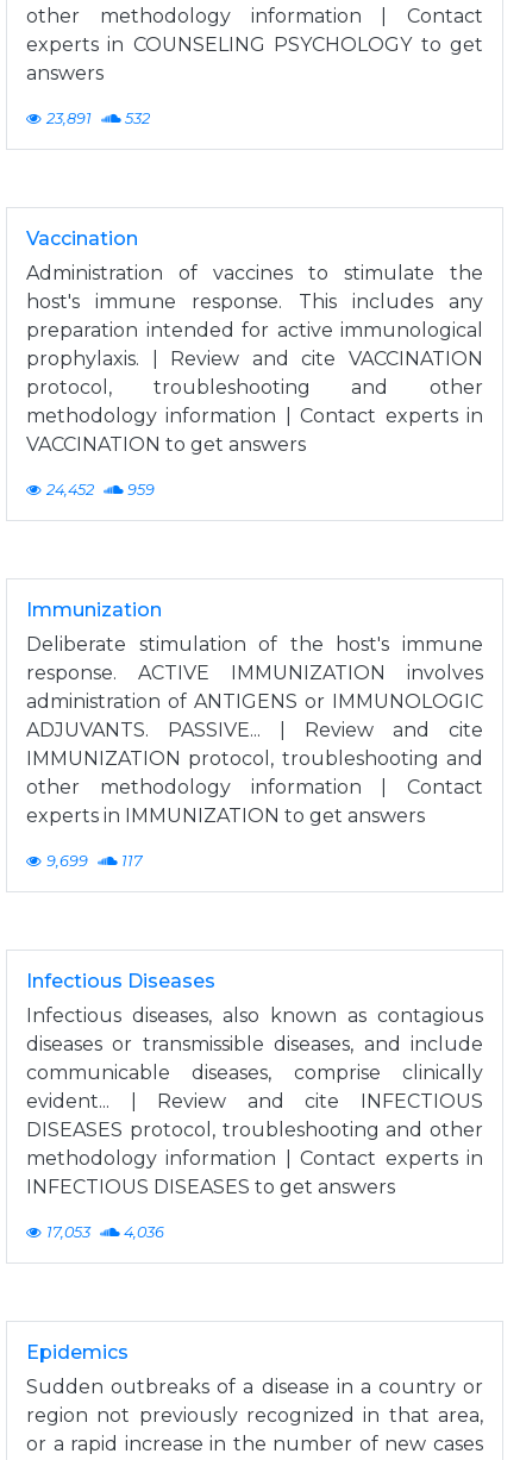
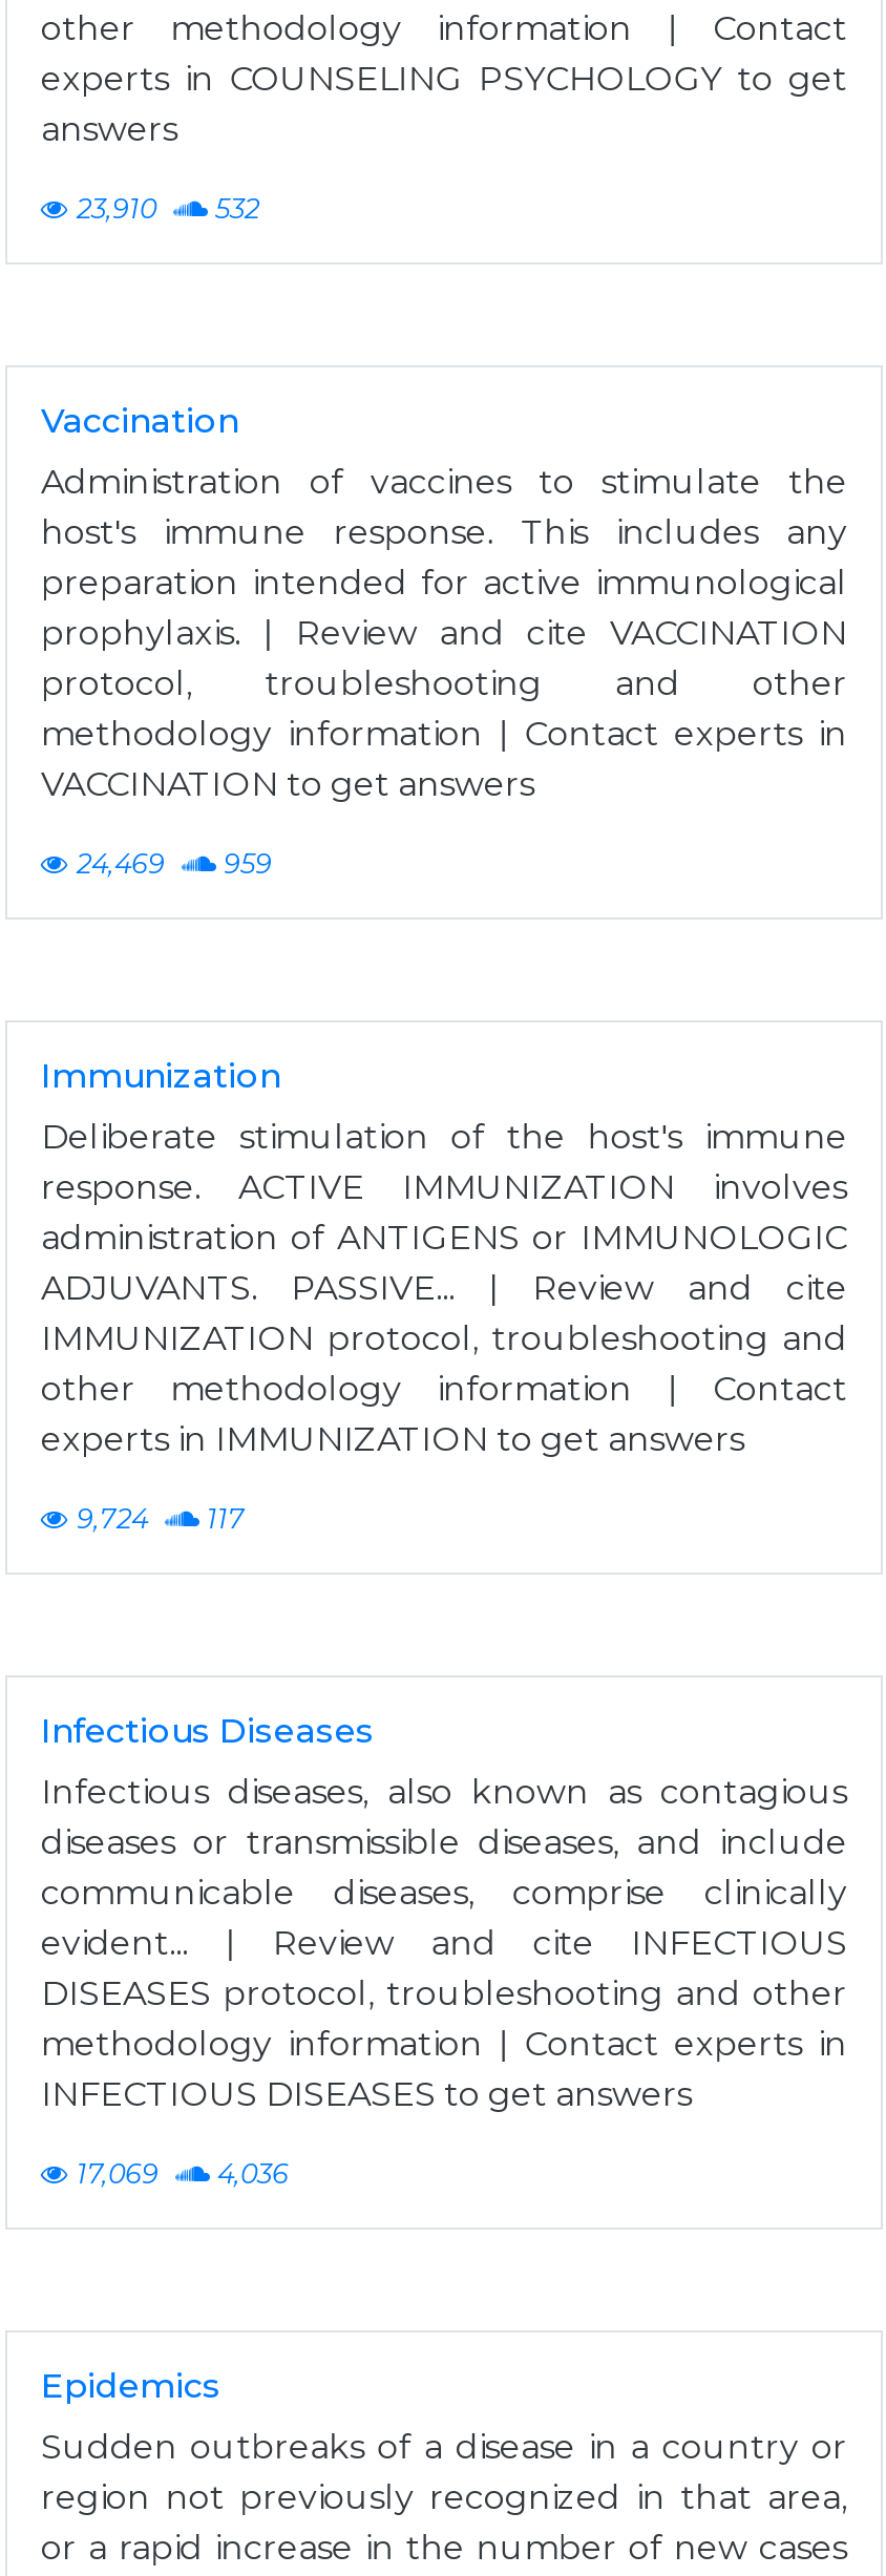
- 23,891 532
+ 23,910 532

- 24,452 959
+ 24,469 959

- 9,699 117
+ 9,724 117

- 17,053 4,036
+ 17,069 4,036
